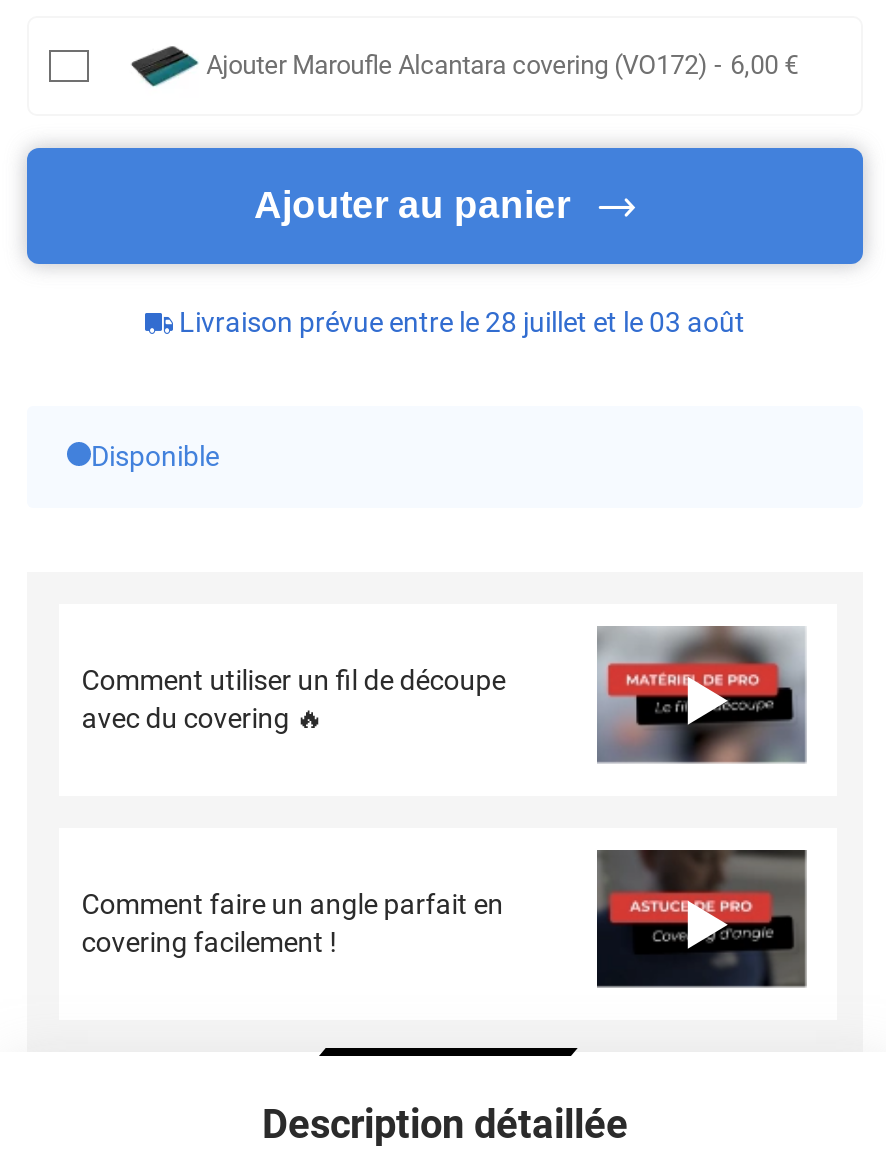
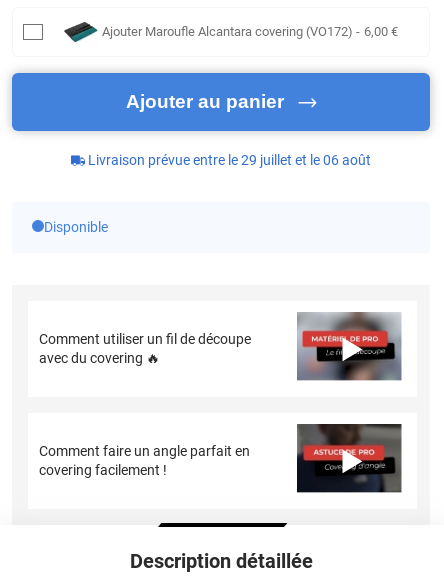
- Livraison prévue entre le 28 juillet et le 03 août
+ Livraison prévue entre le 29 juillet et le 06 août
